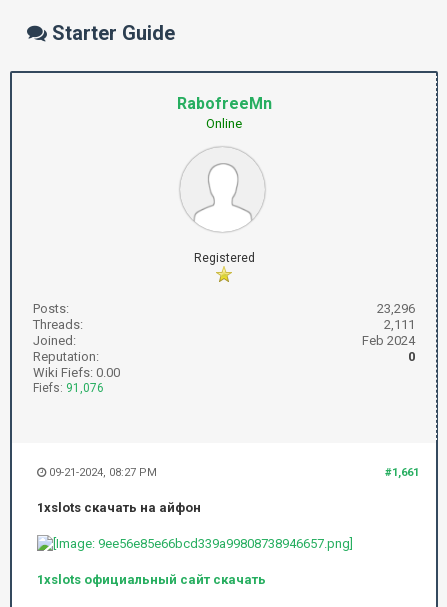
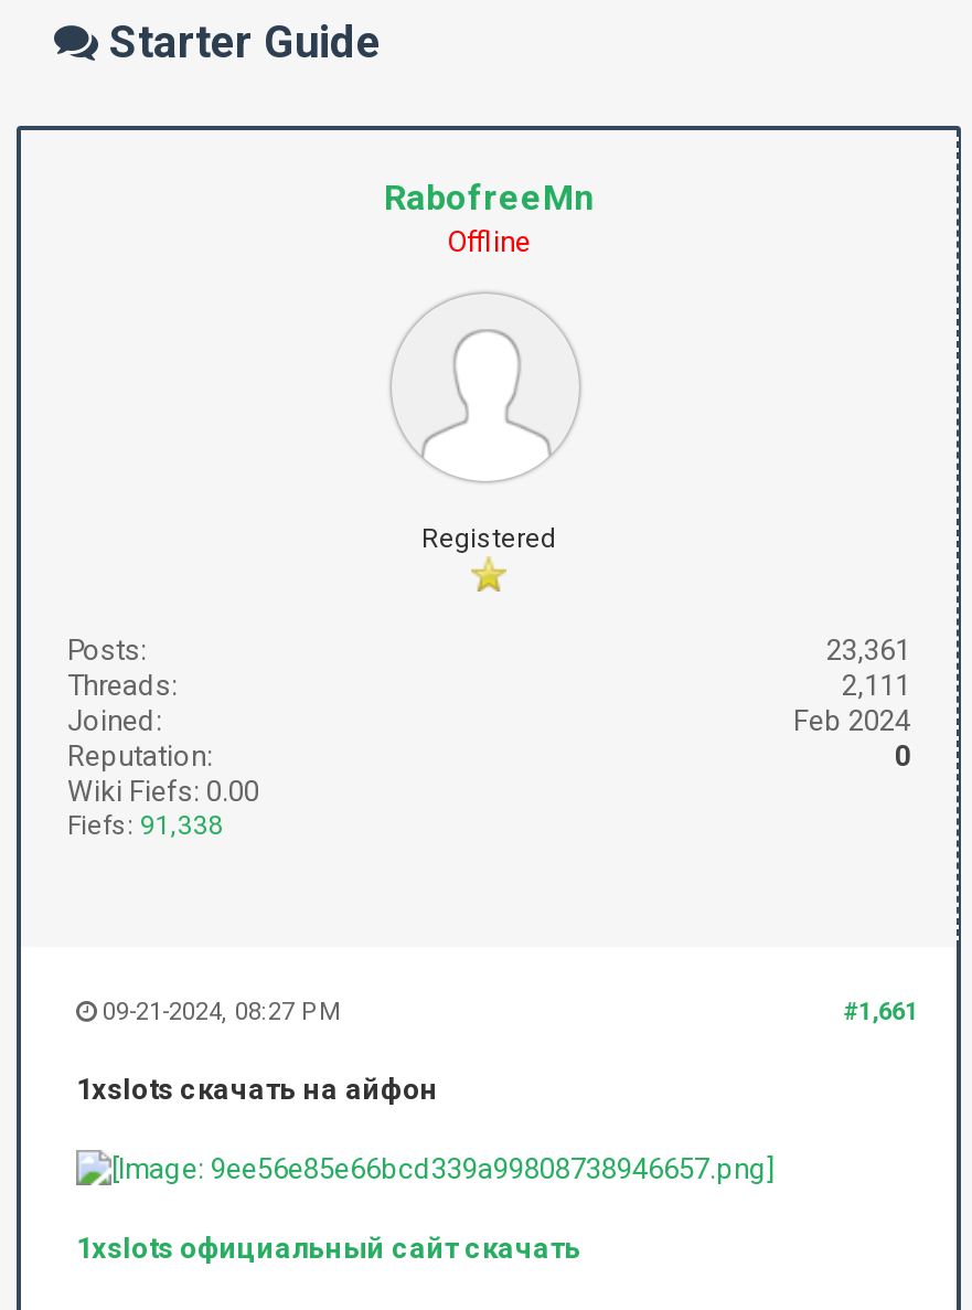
- Online
+ Offline

- 23,296
+ 23,361

- Fiefs: 91,076
+ Fiefs: 91,338
